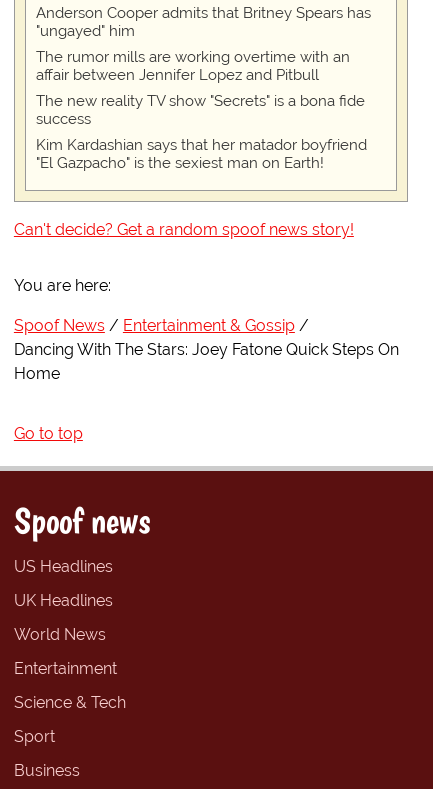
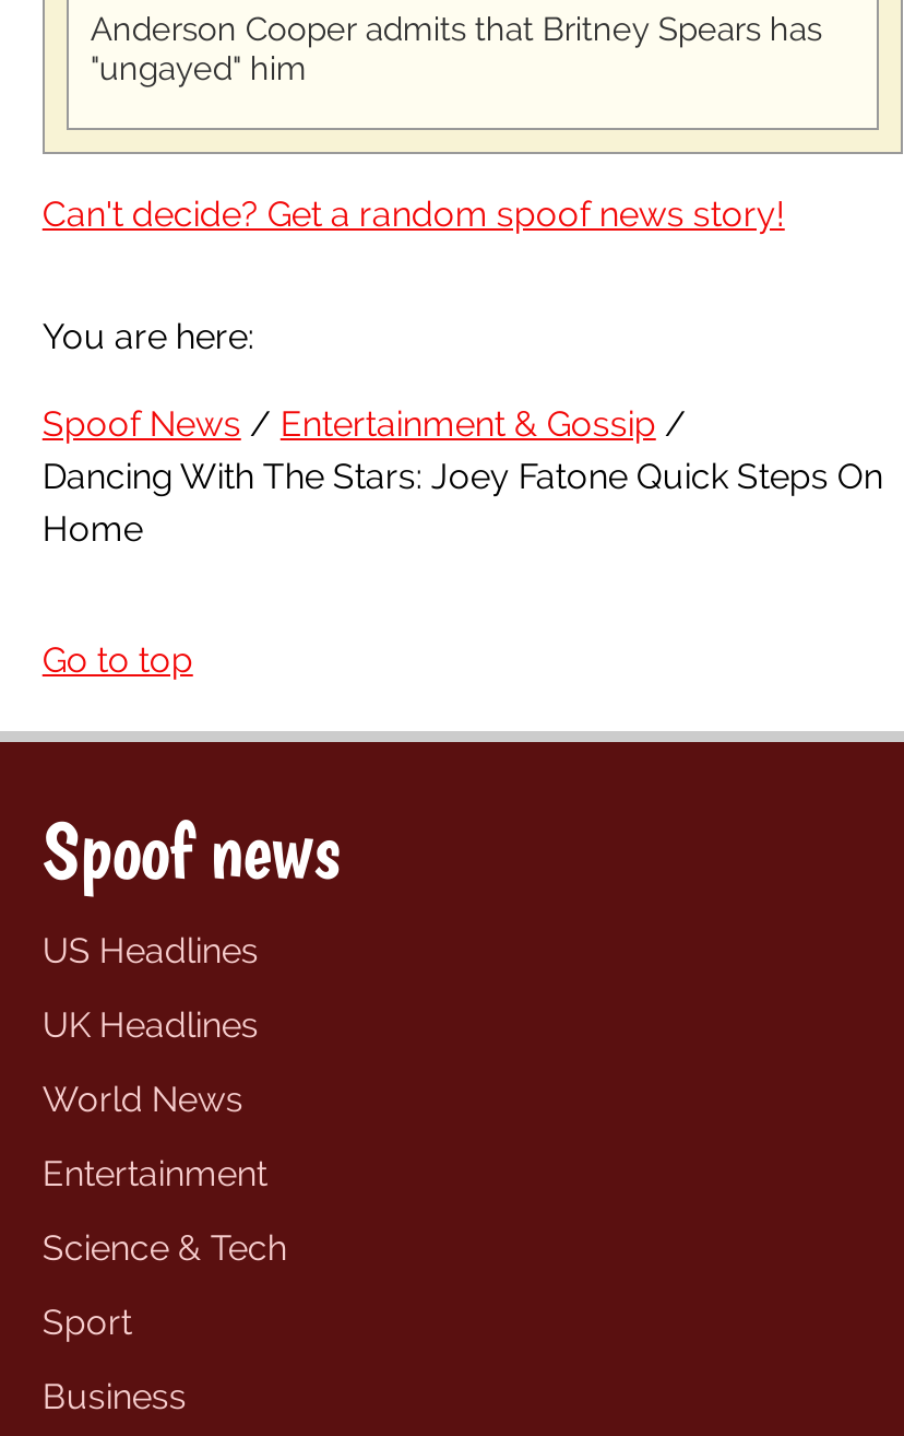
- The rumor mills are working overtime with an
- affair between Jennifer Lopez and Pitbull
- The new reality TV show "Secrets" is a bona fide
- success
- Kim Kardashian says that her matador boyfriend
- "El Gazpacho" is the sexiest man on Earth!
